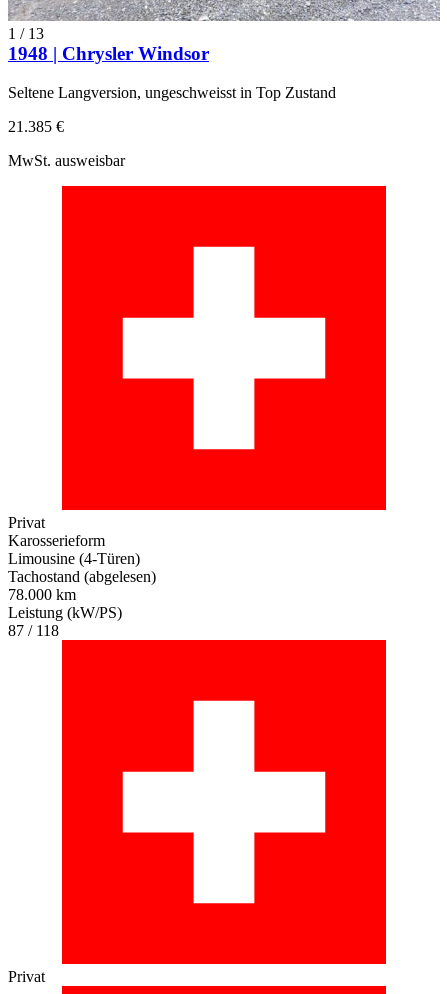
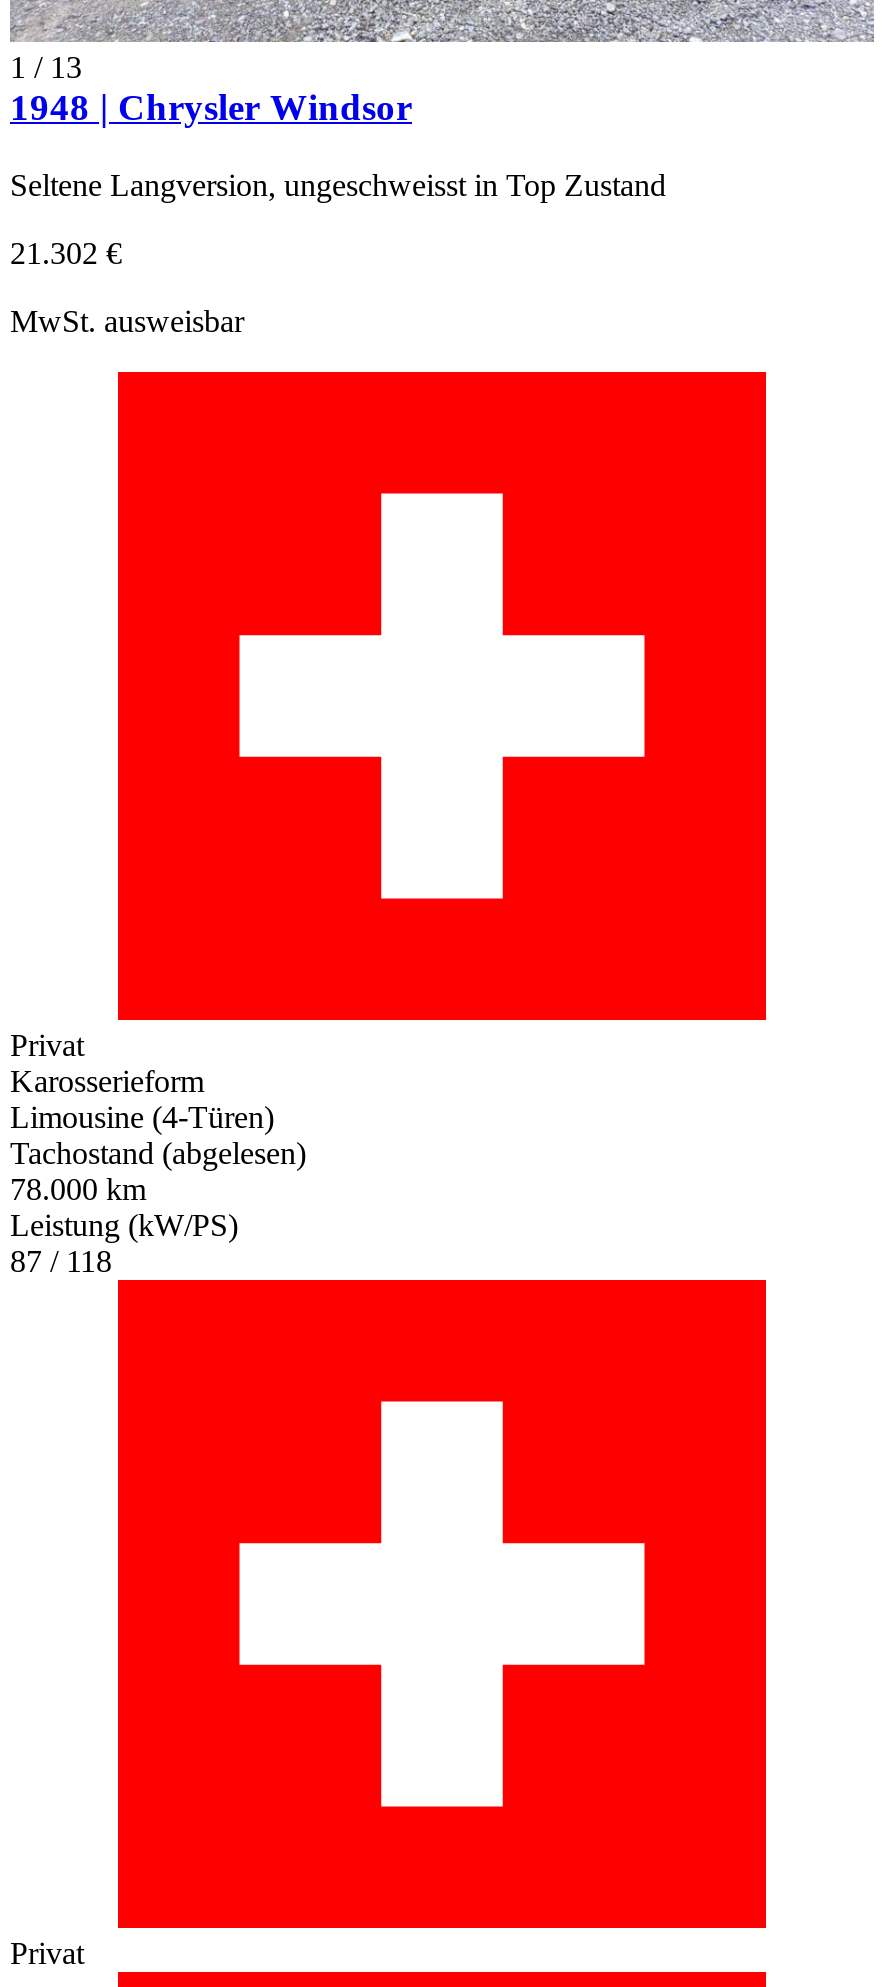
- 21.385 €
+ 21.302 €
